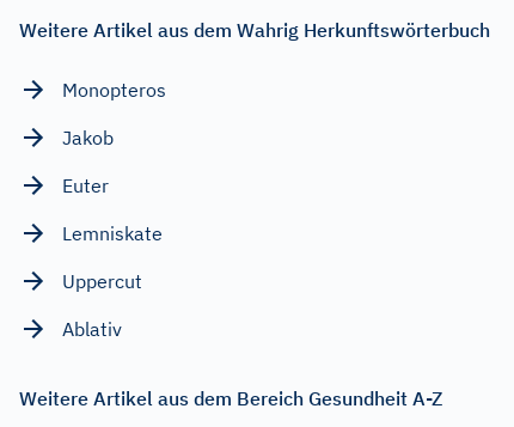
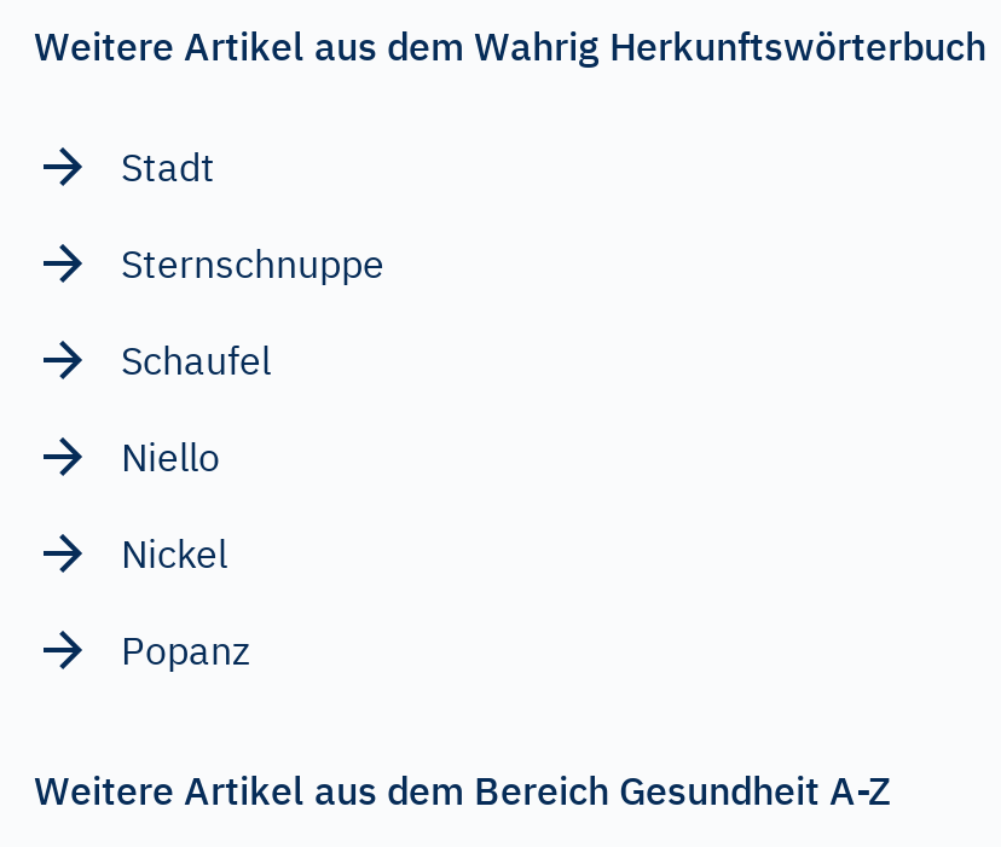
- Monopteros
+ Stadt

- Jakob
+ Sternschnuppe

- Euter
+ Schaufel

- Lemniskate
+ Niello

- Uppercut
+ Nickel

- Ablativ
+ Popanz
